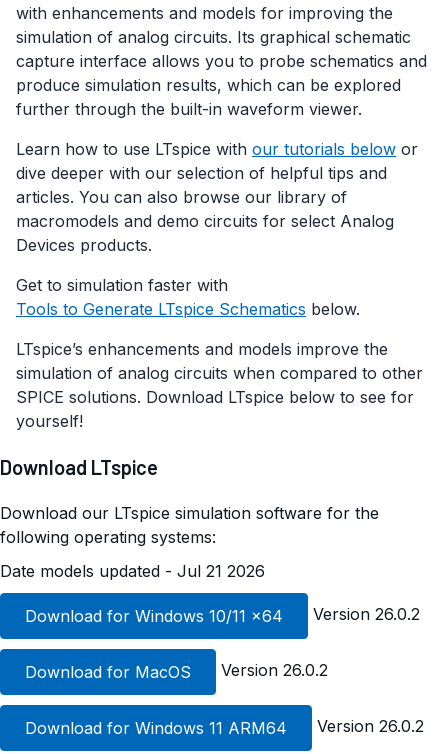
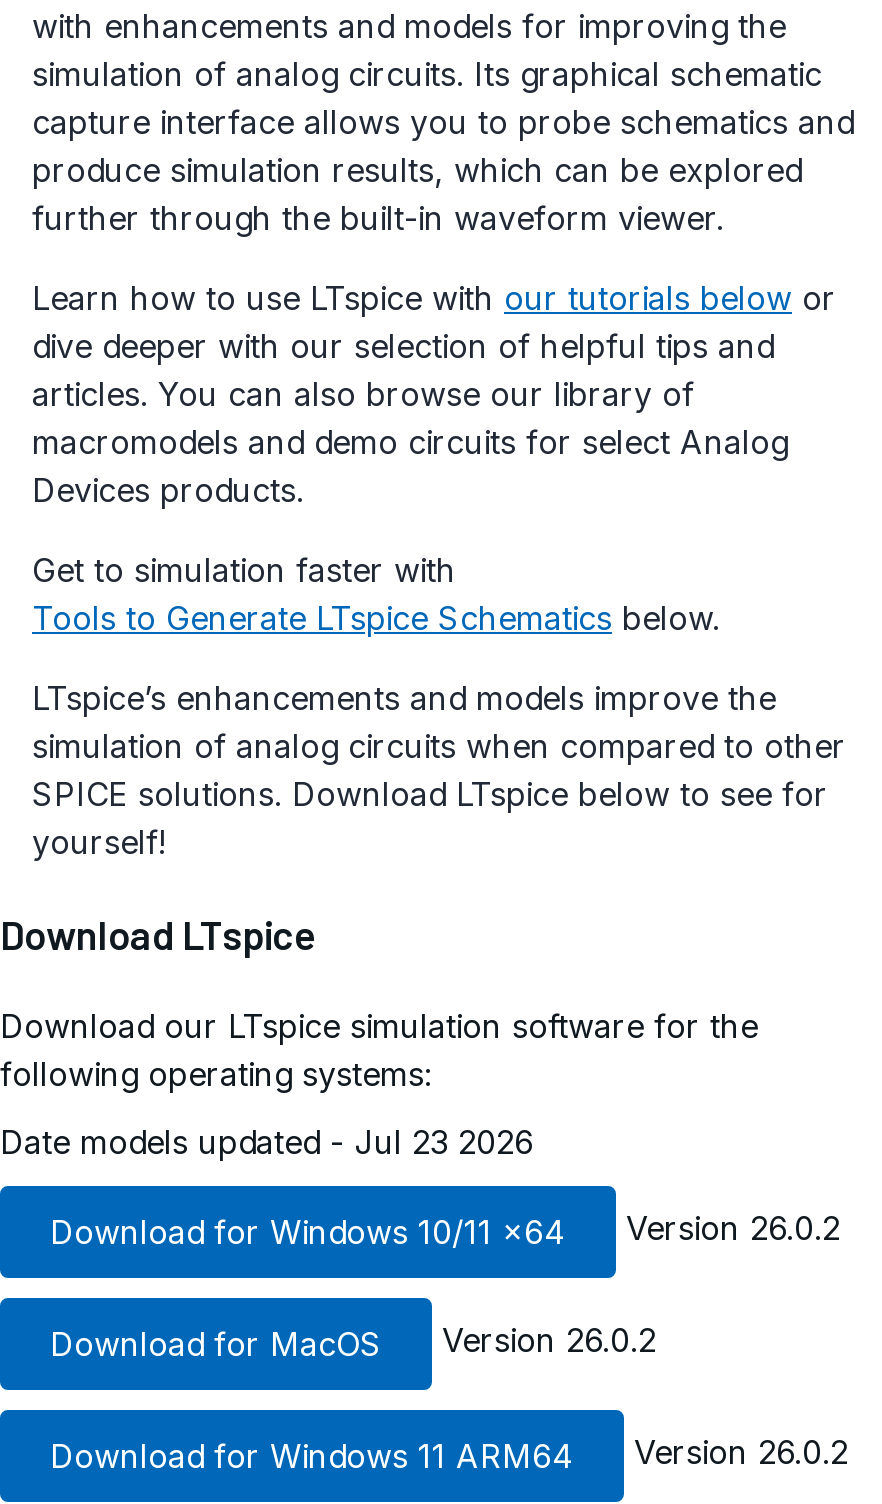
- Date models updated - Jul 21 2026
+ Date models updated - Jul 23 2026
